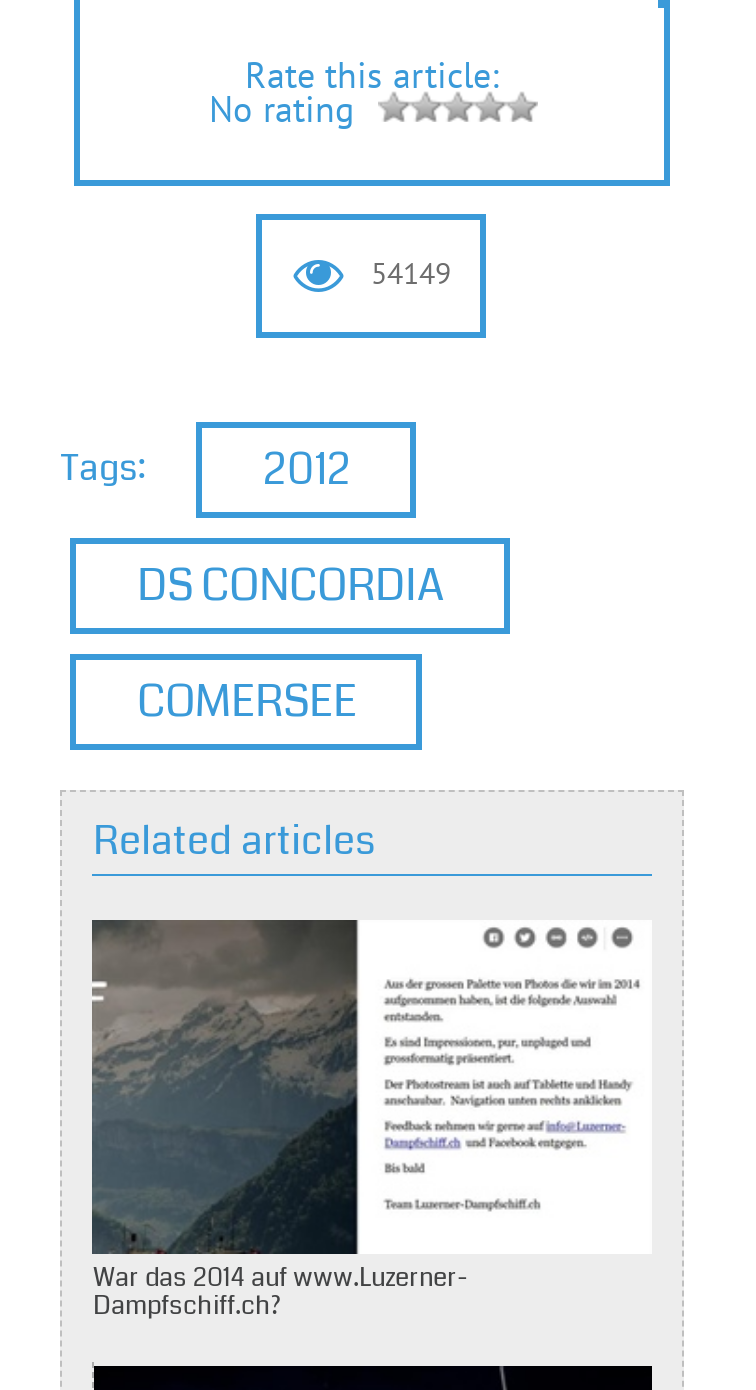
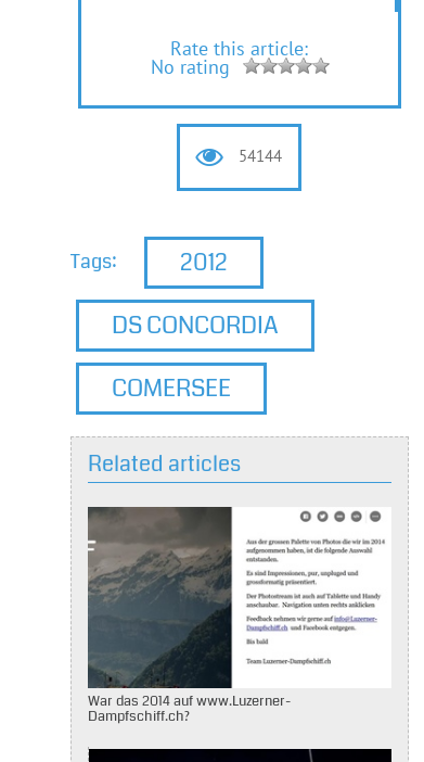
- 54149
+ 54144
